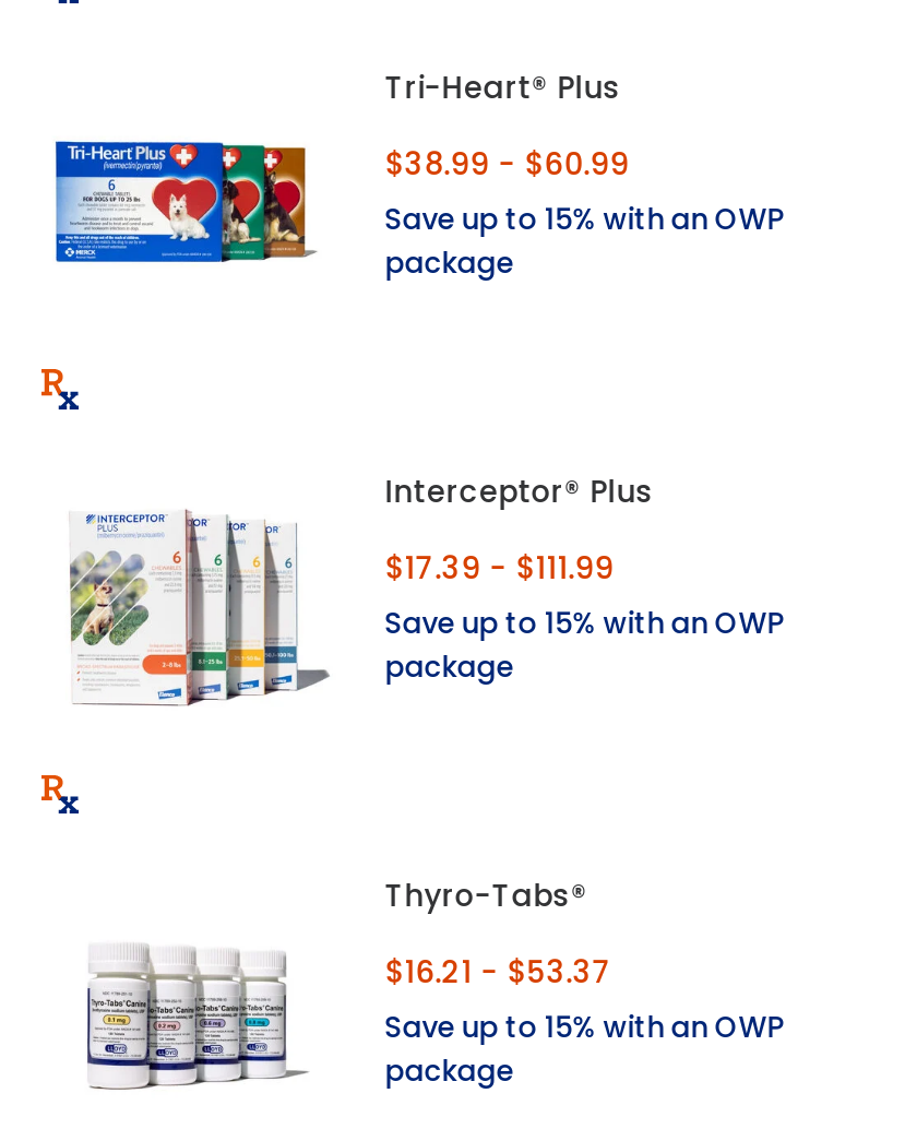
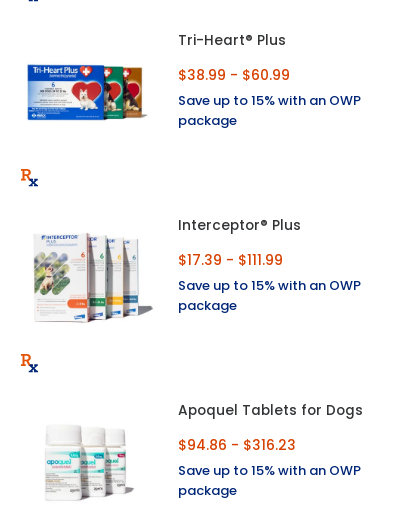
- Thyro-Tabs®
+ Apoquel Tablets for Dogs

- [image]
- $16.21 - $53.37
+ [image]
+ $94.86 - $316.23
